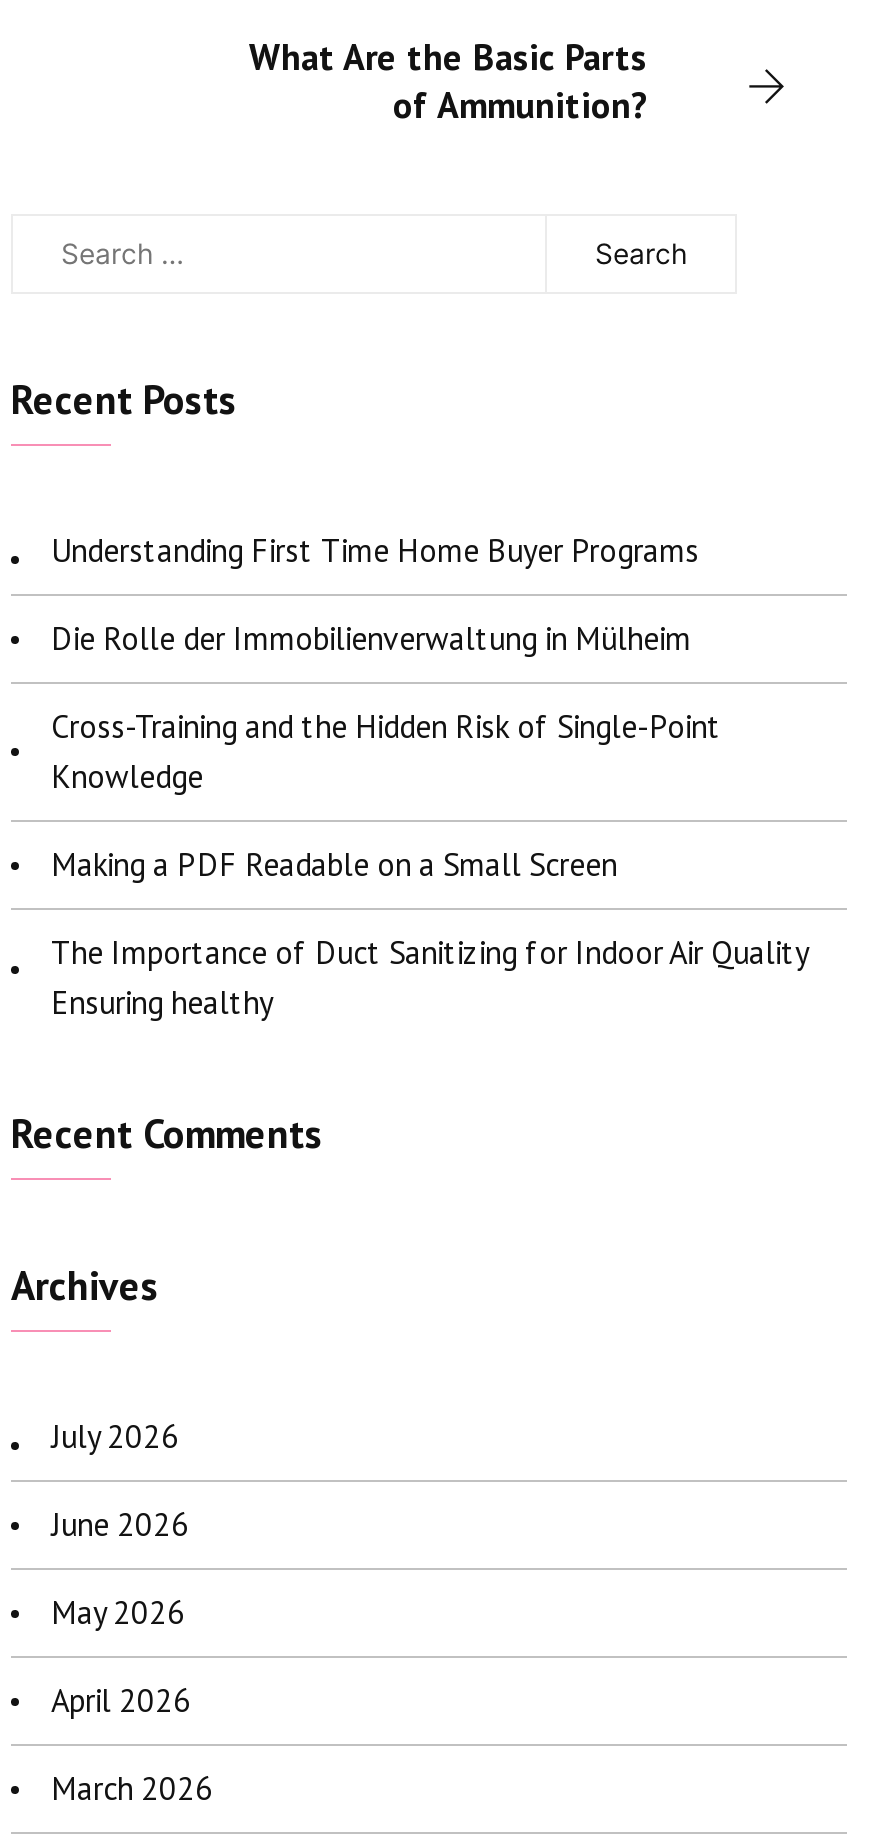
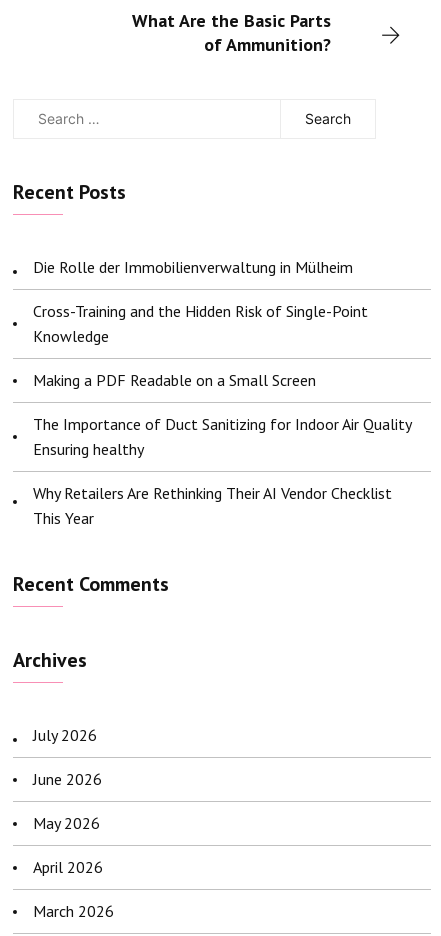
- Understanding First Time Home Buyer Programs

moved up: Die Rolle der Immobilienverwaltung in Mülheim | Cross-Training and the Hidden Risk of Single-Point | Knowledge | Making a PDF Readable on a Small Screen | The Importance of Duct Sanitizing for Indoor Air Quality | Ensuring healthy

+ Why Retailers Are Rethinking Their AI Vendor Checklist
+ This Year
